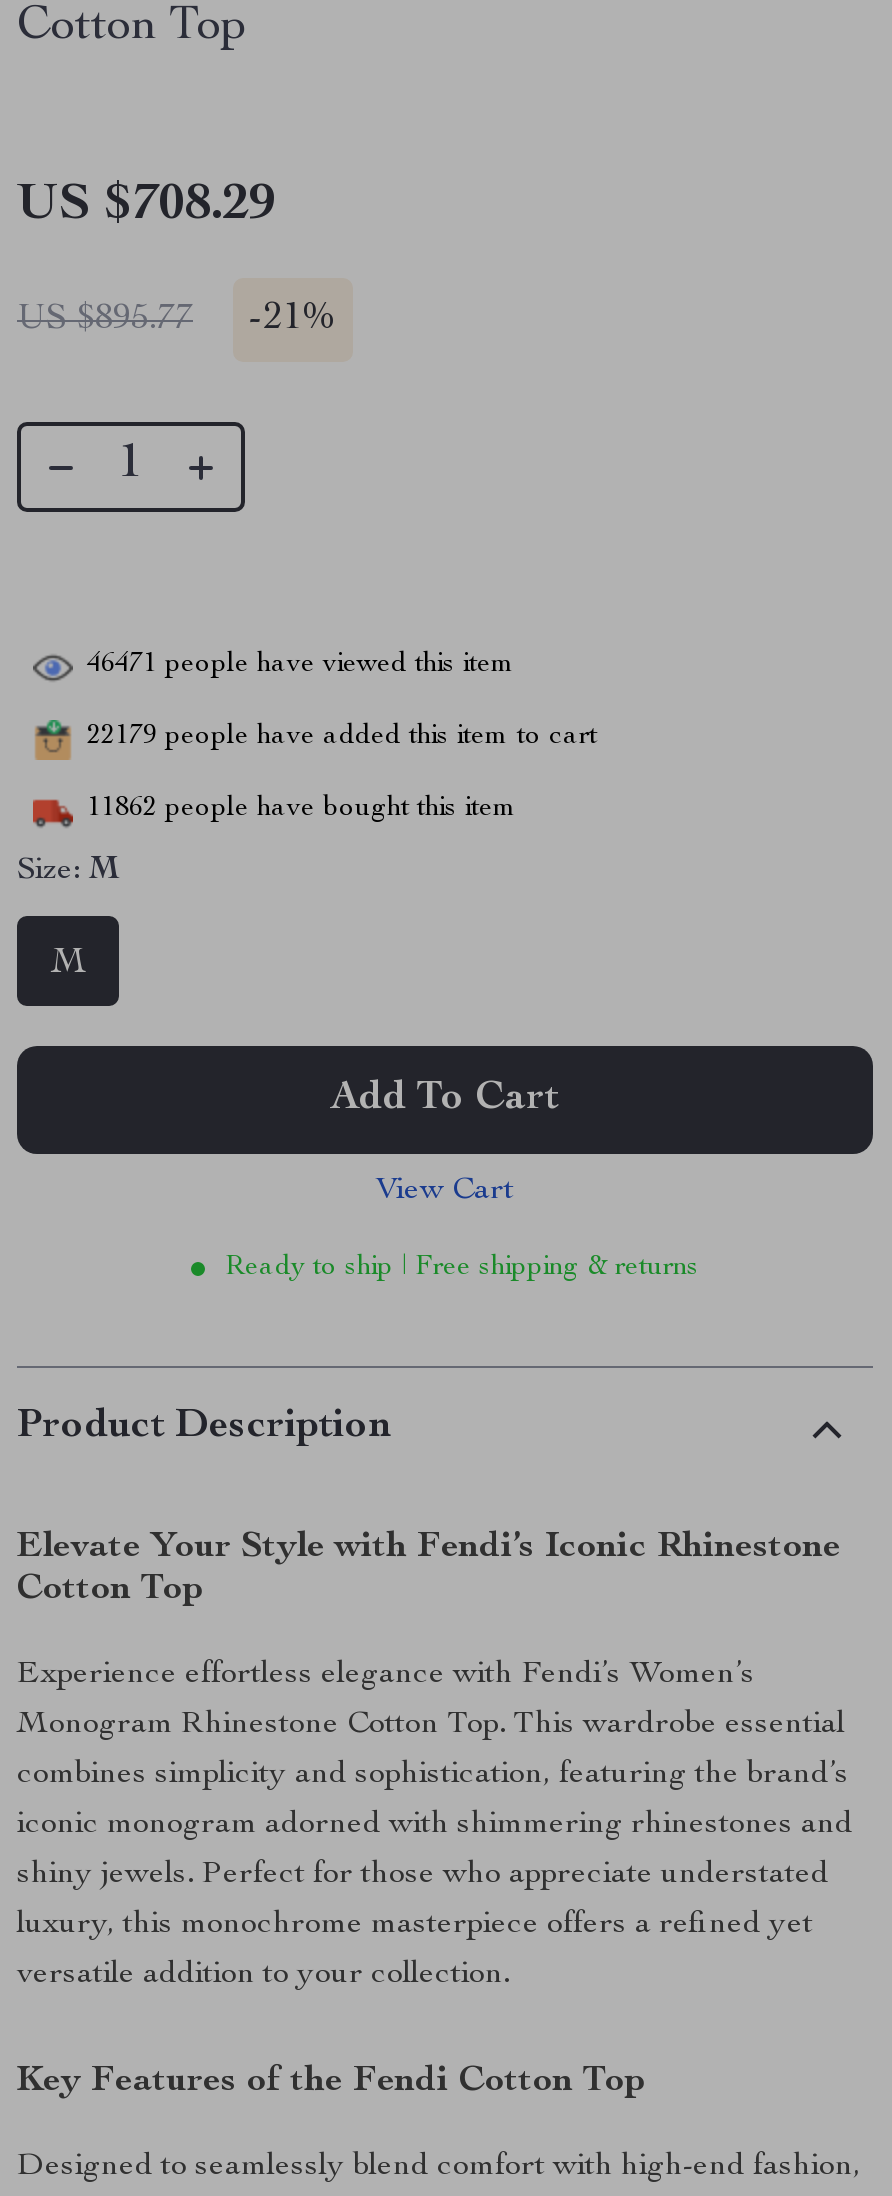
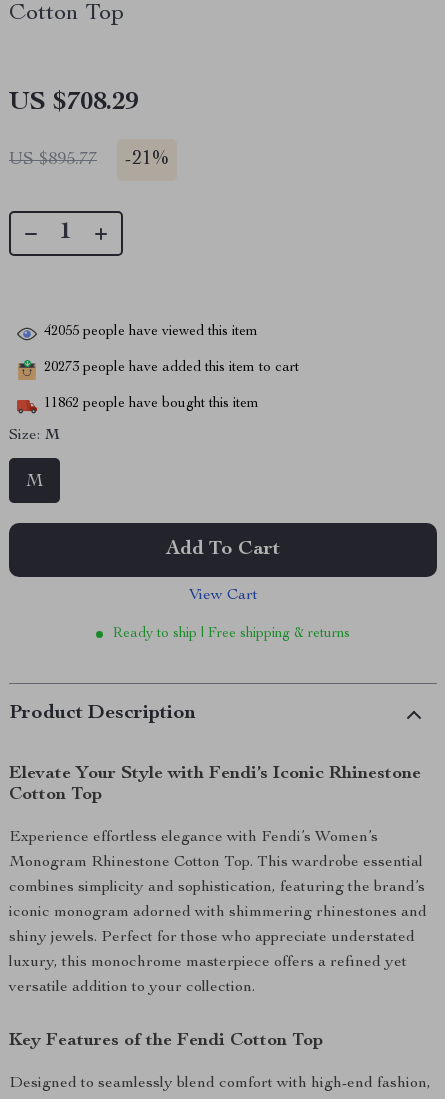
- 46471 people have viewed this item
+ 42055 people have viewed this item

- 22179 people have added this item to cart
+ 20273 people have added this item to cart
